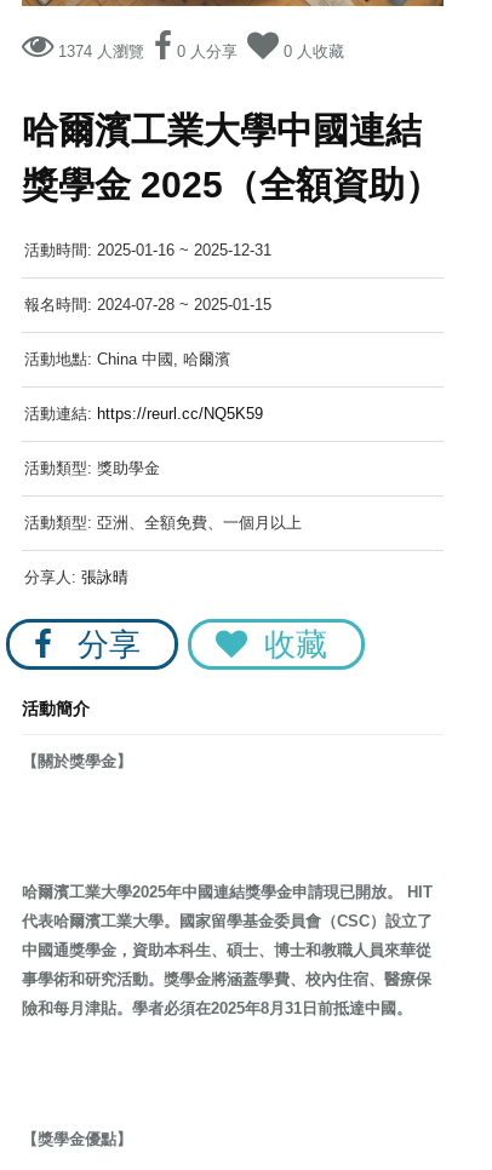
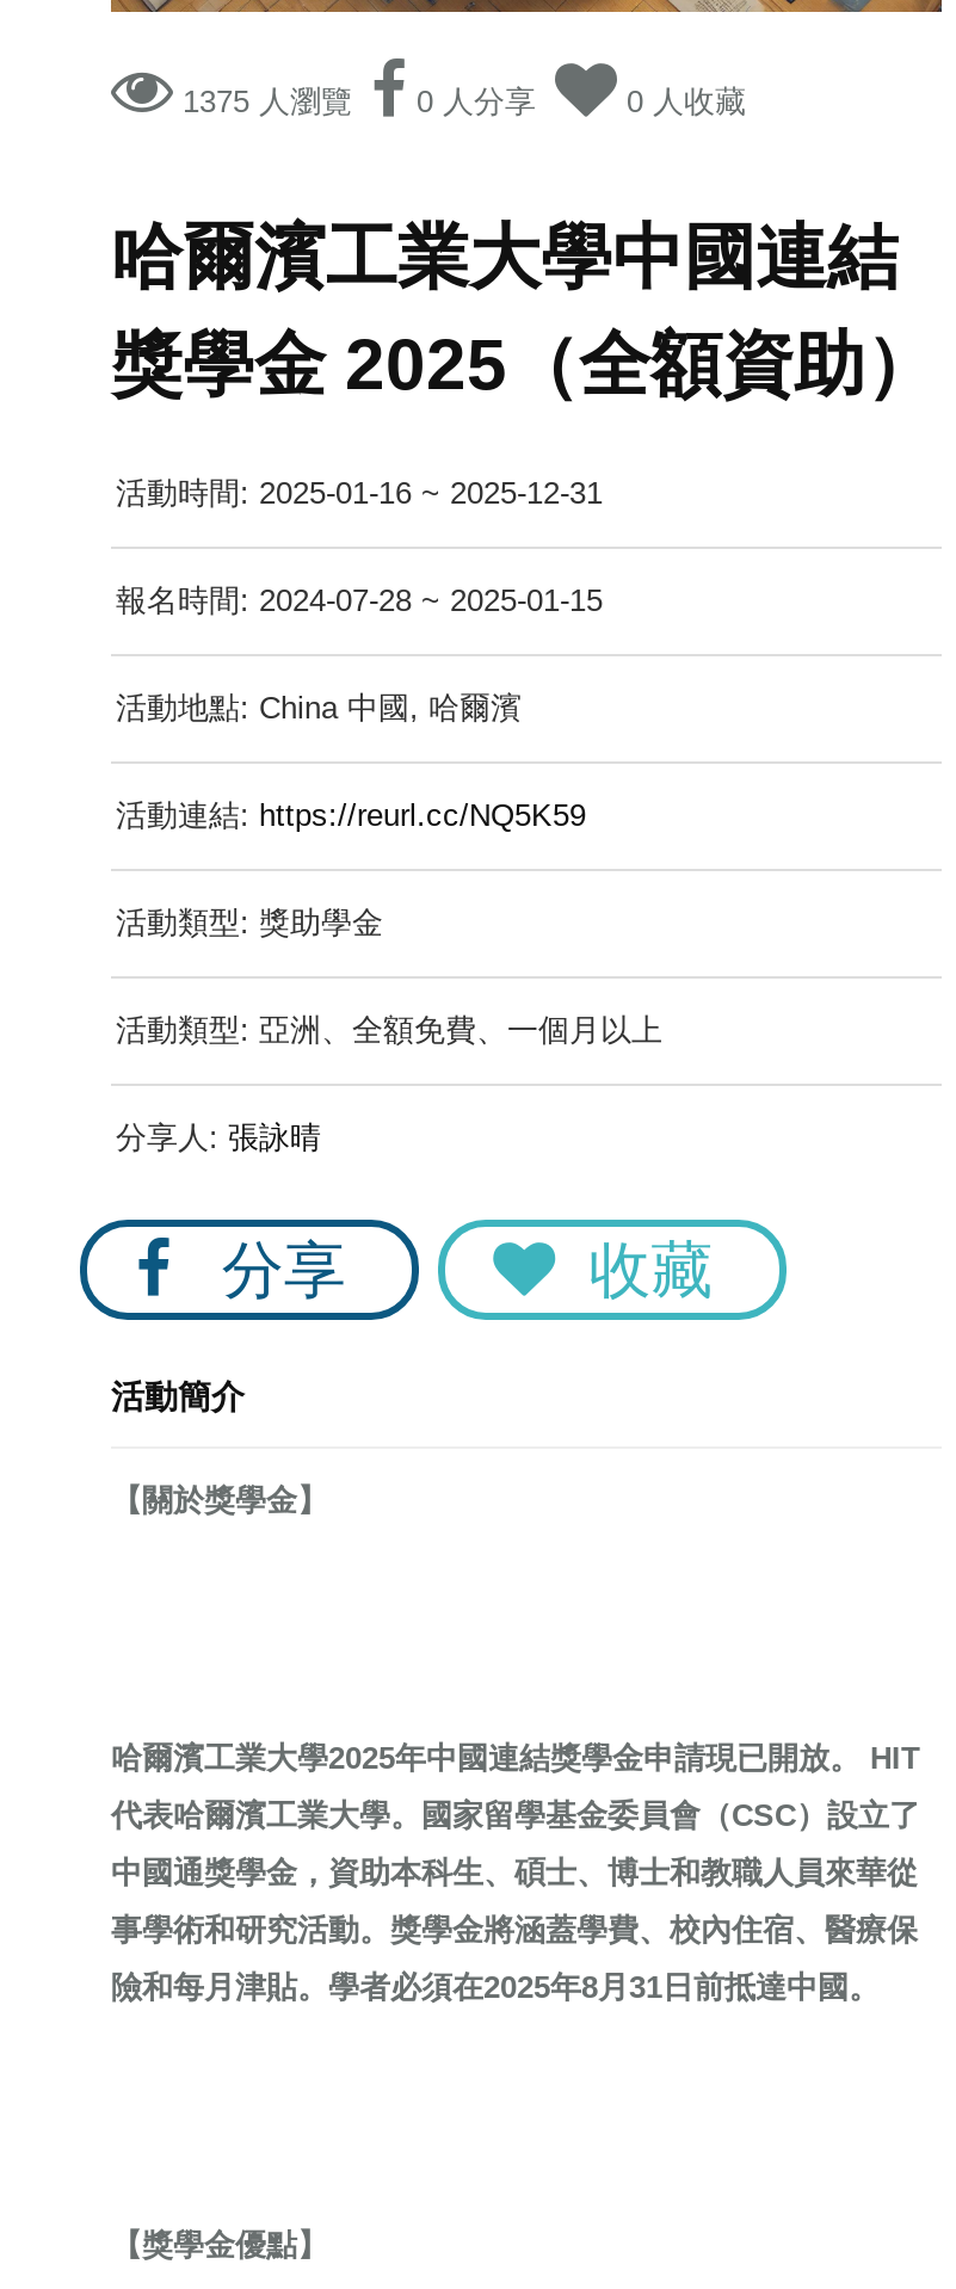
- 1374 人瀏覽 0 人分享 0 人收藏
+ 1375 人瀏覽 0 人分享 0 人收藏
